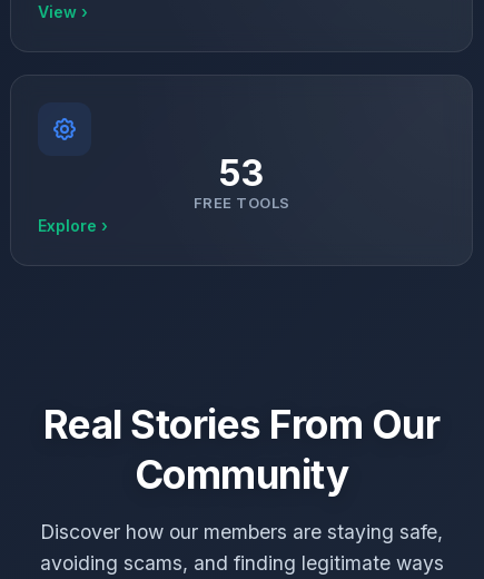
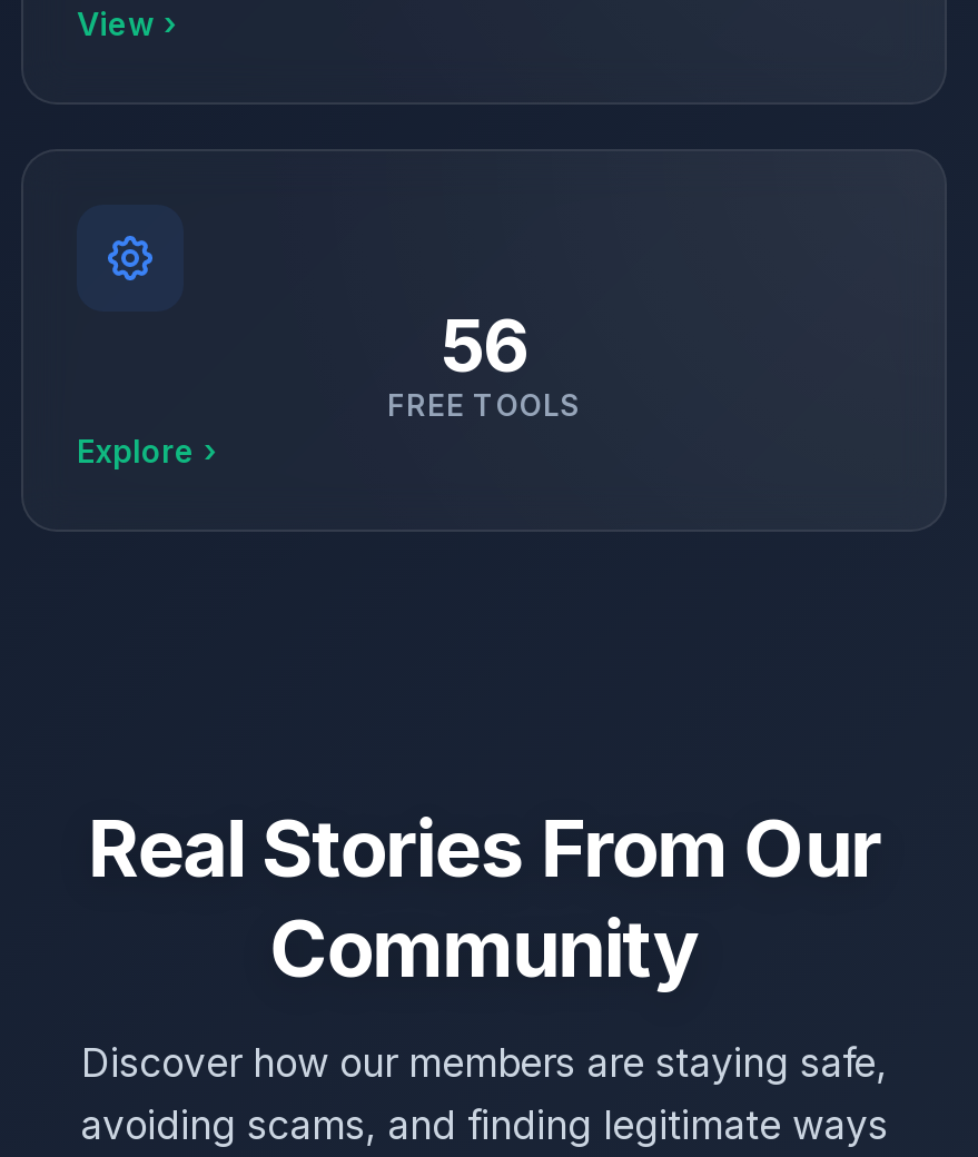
- 53
+ 56
